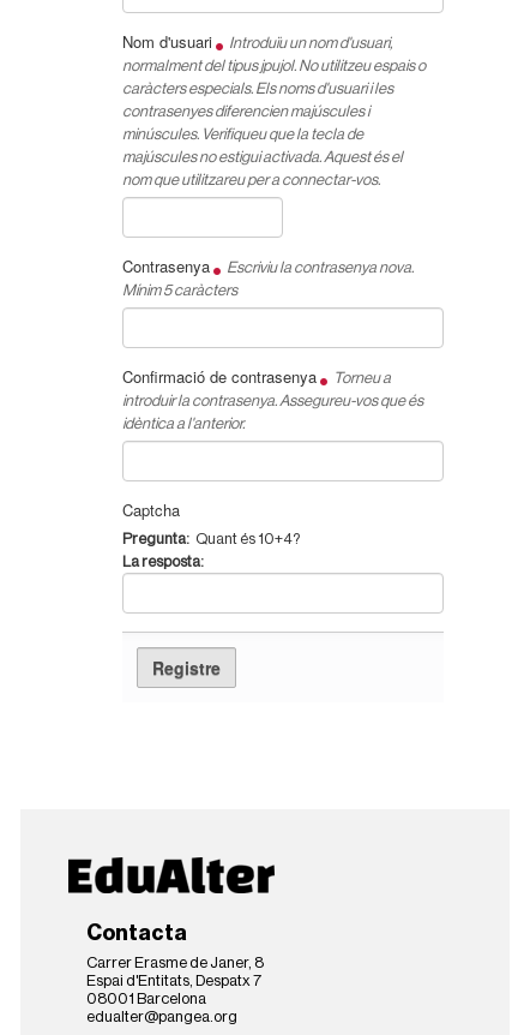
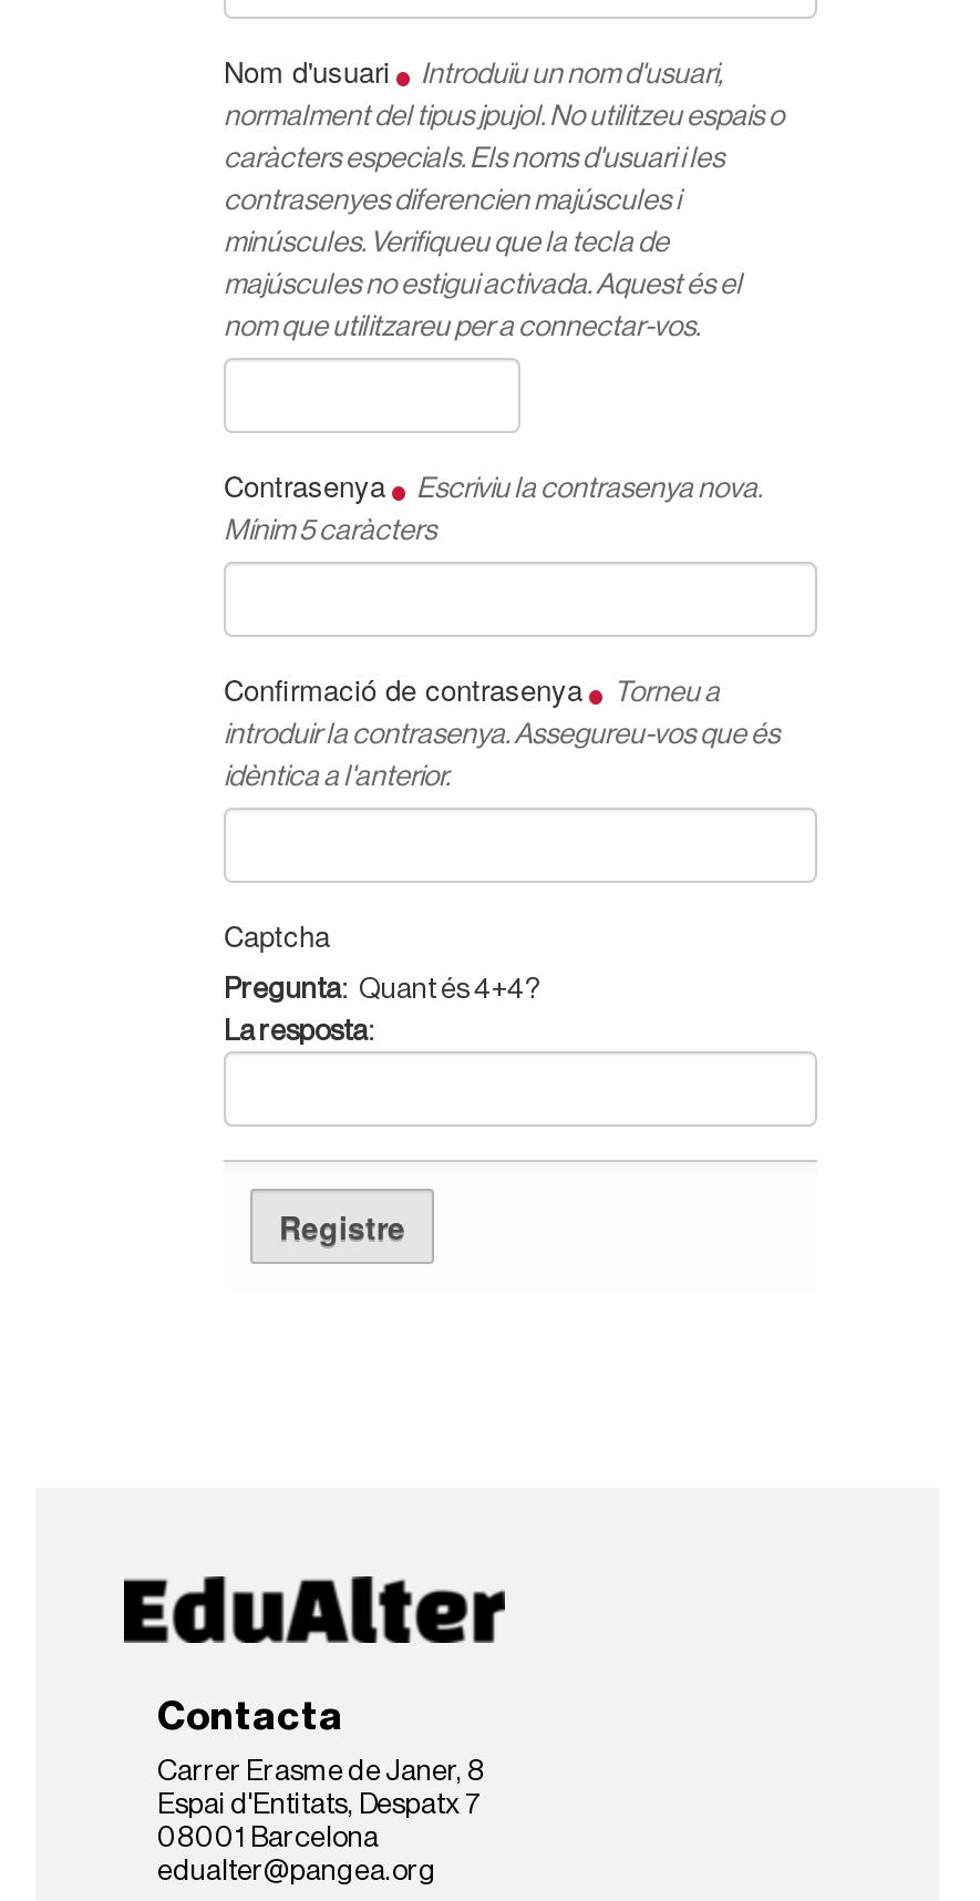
- Pregunta: Quant és 10+4?
+ Pregunta: Quant és 4+4?
